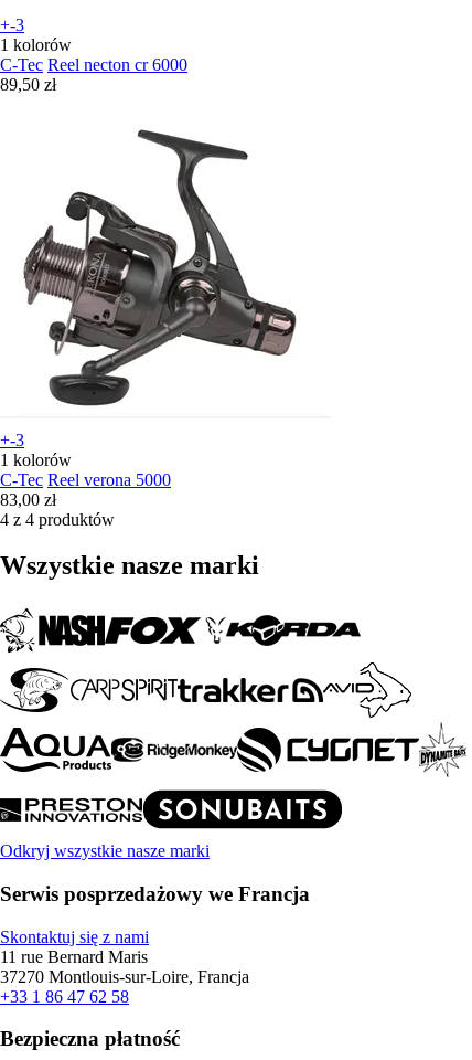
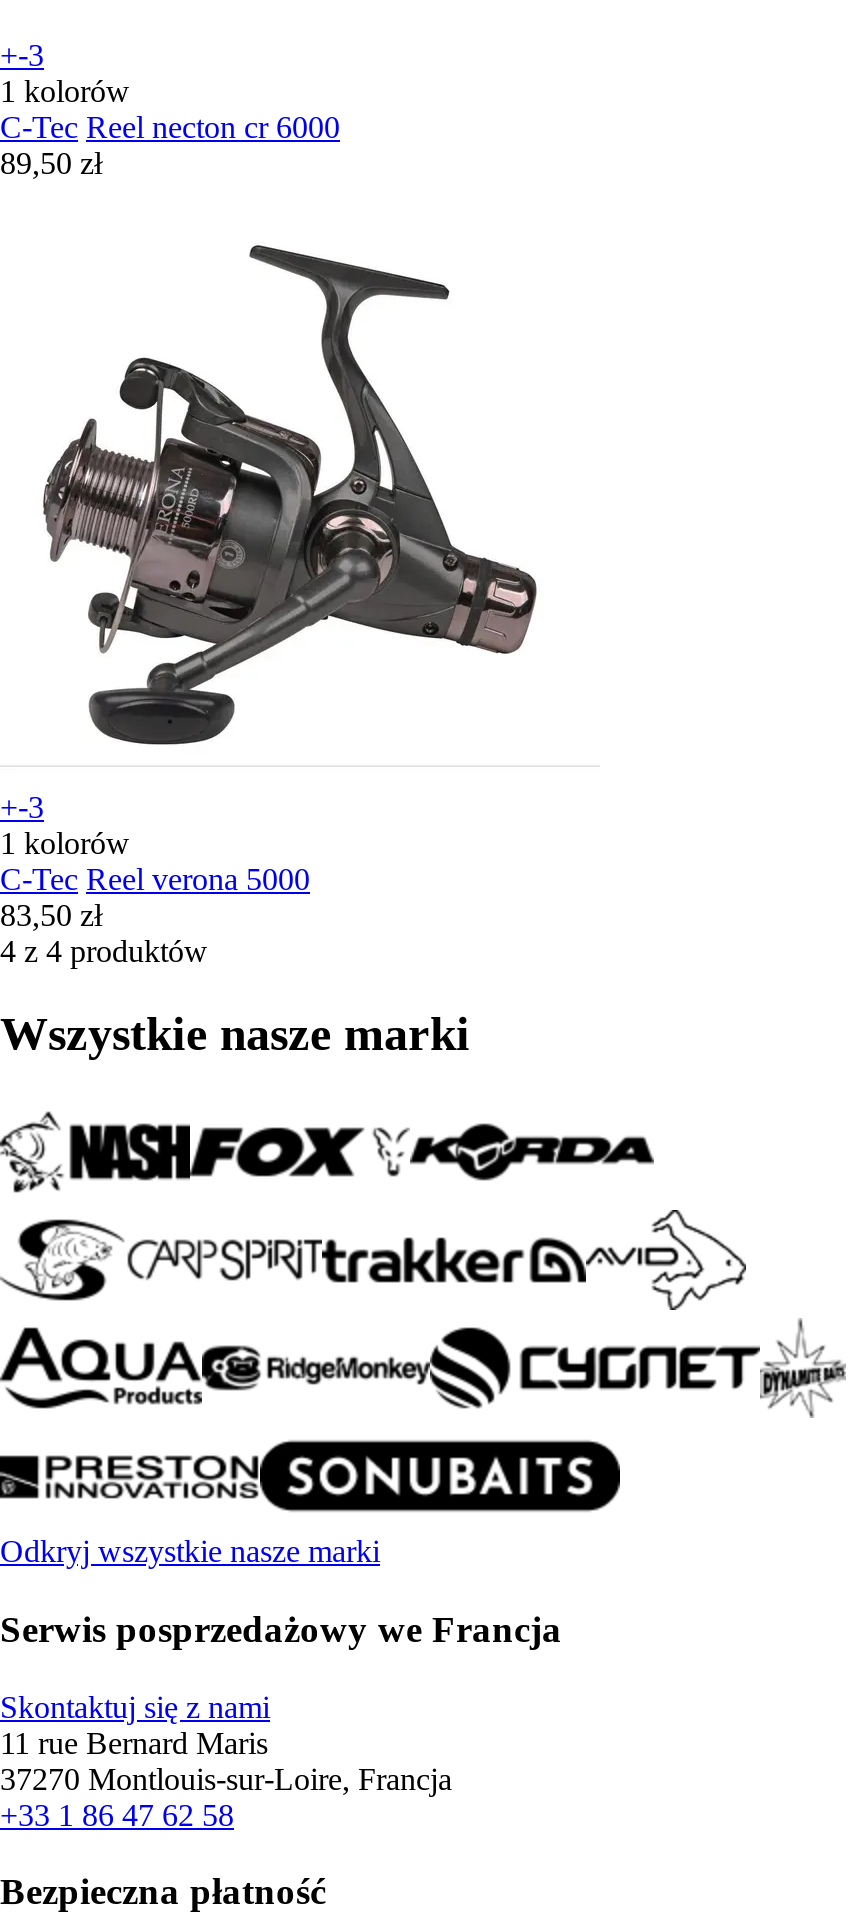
- 83,00 zł
+ 83,50 zł
